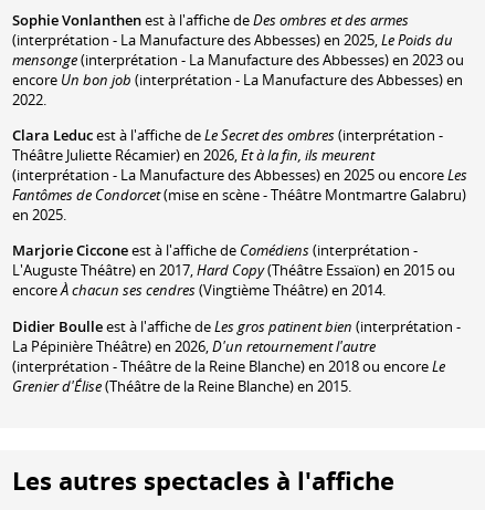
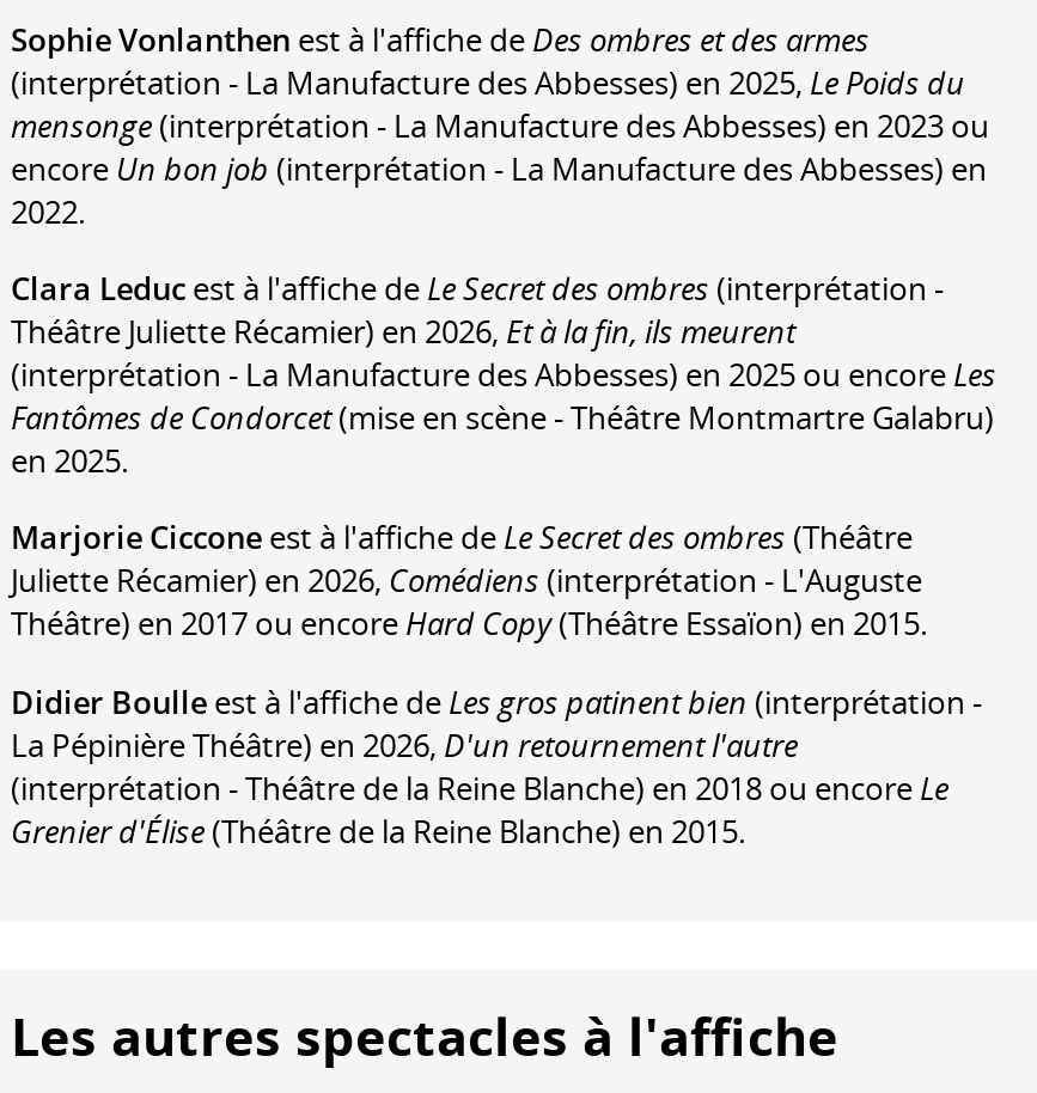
- Marjorie Ciccone est à l'affiche de Comédiens (interprétation -
- L'Auguste Théâtre) en 2017, Hard Copy (Théâtre Essaïon) en 2015 ou
- encore À chacun ses cendres(Vingtième Théâtre) en 2014.
+ Marjorie Ciccone est à l'affiche de Le Secret des ombres (Théâtre
+ Juliette Récamier) en 2026, Comédiens (interprétation - L'Auguste
+ Théâtre) en 2017 ou encore Hard Copy(Théâtre Essaïon) en 2015.
